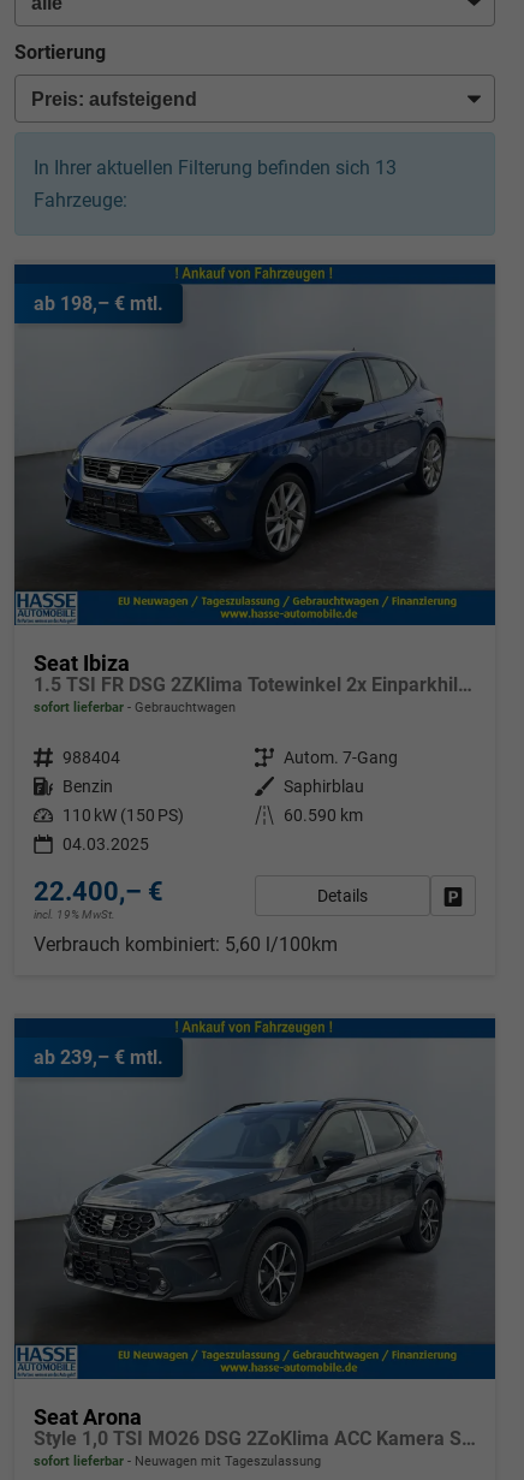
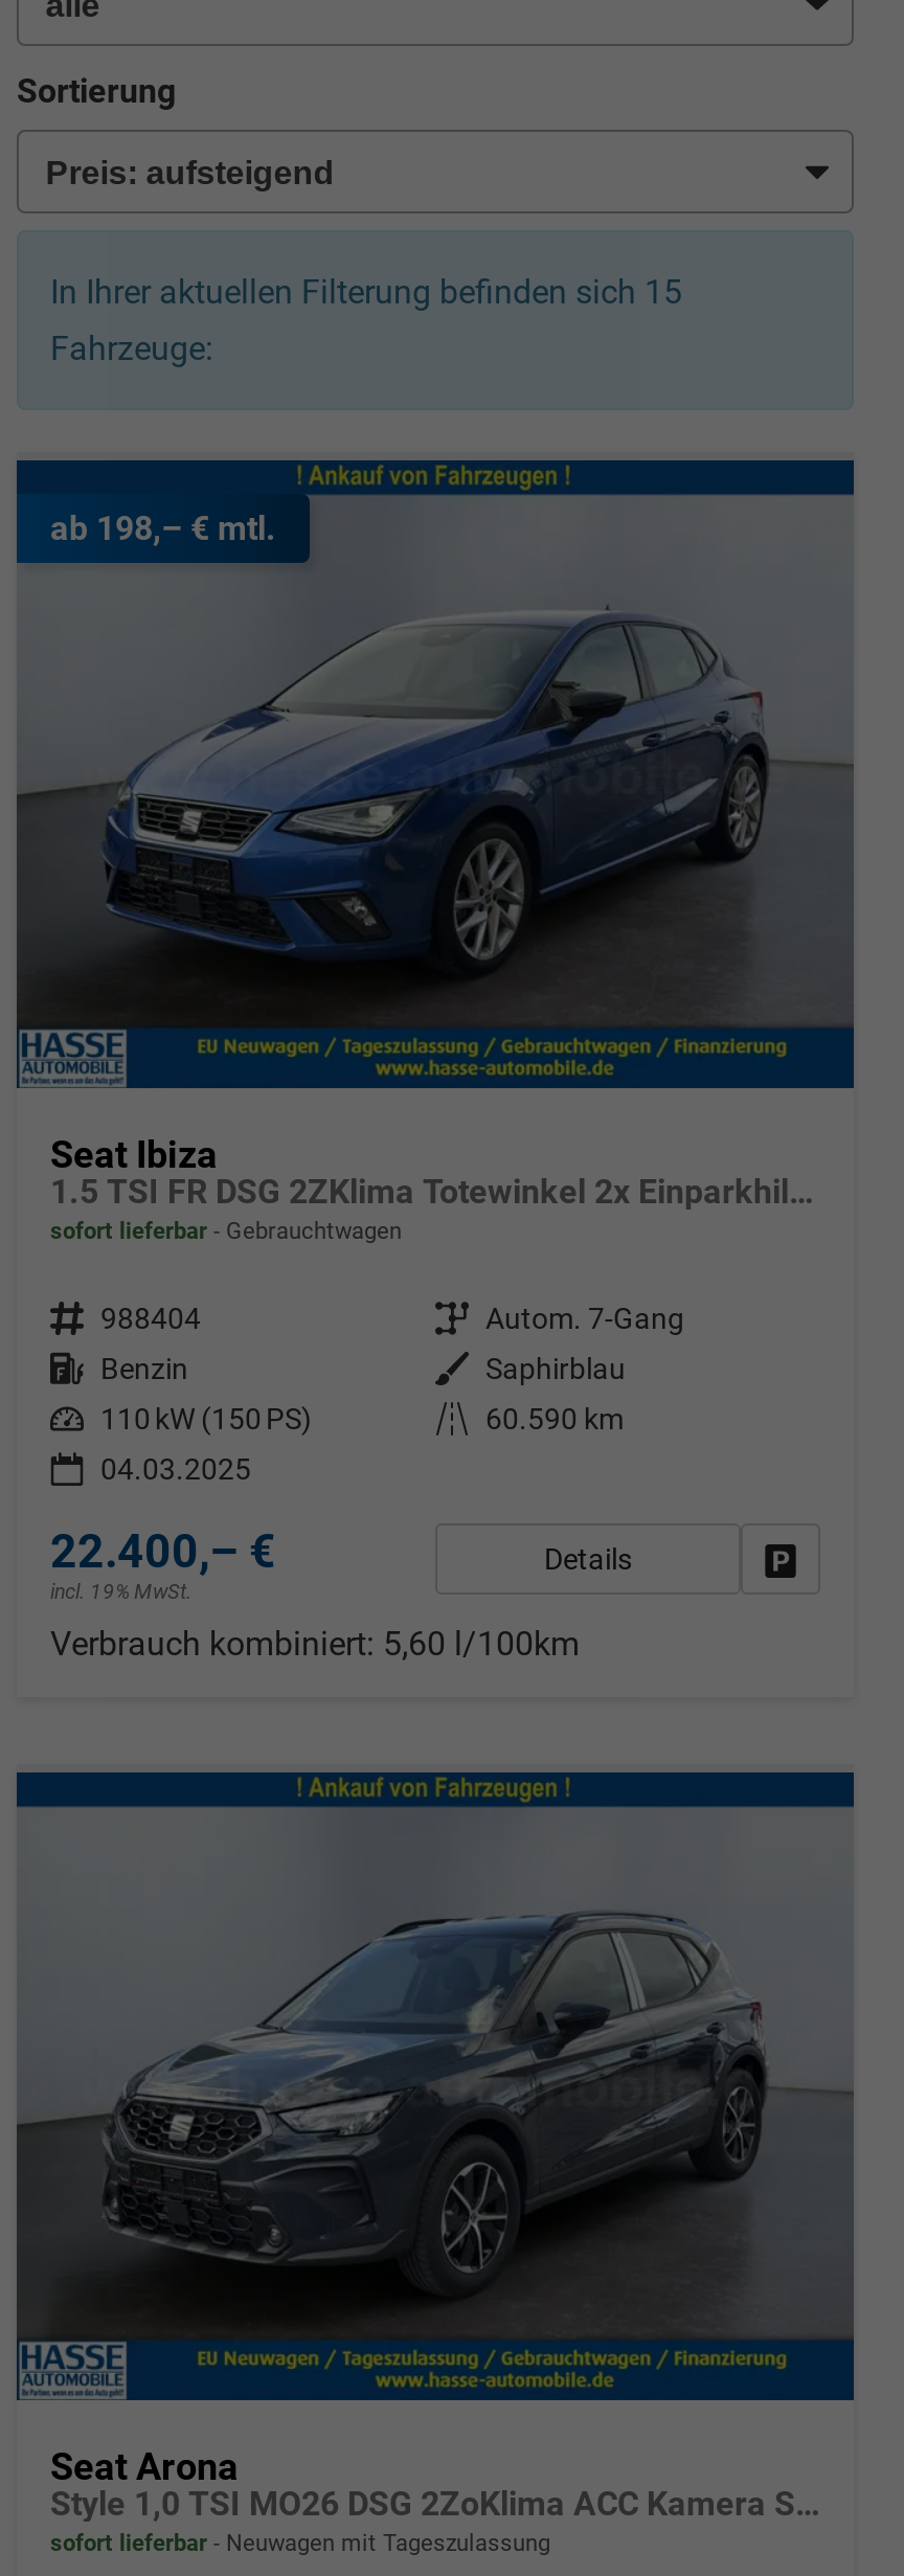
- In Ihrer aktuellen Filterung befinden sich 13
+ In Ihrer aktuellen Filterung befinden sich 15

- ab 239,– € mtl.
